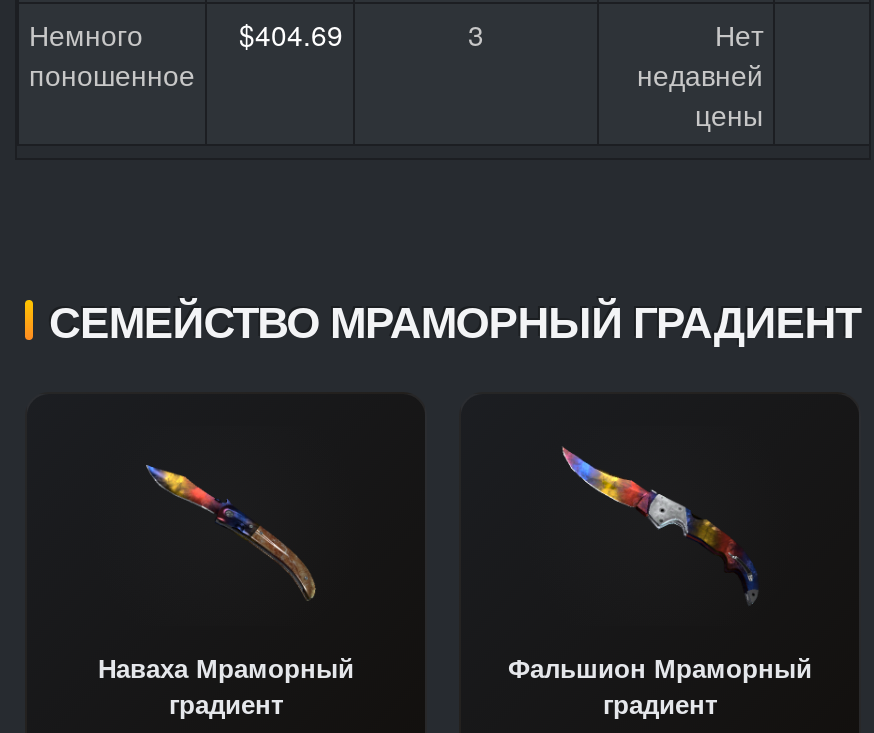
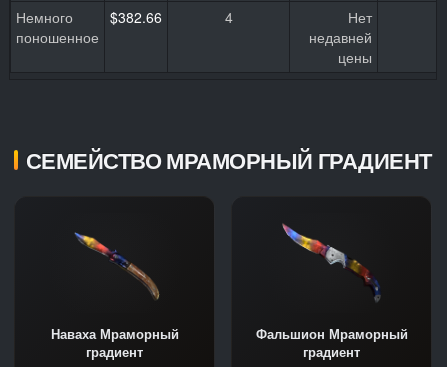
- $404.69
+ $382.66

- 3
+ 4
